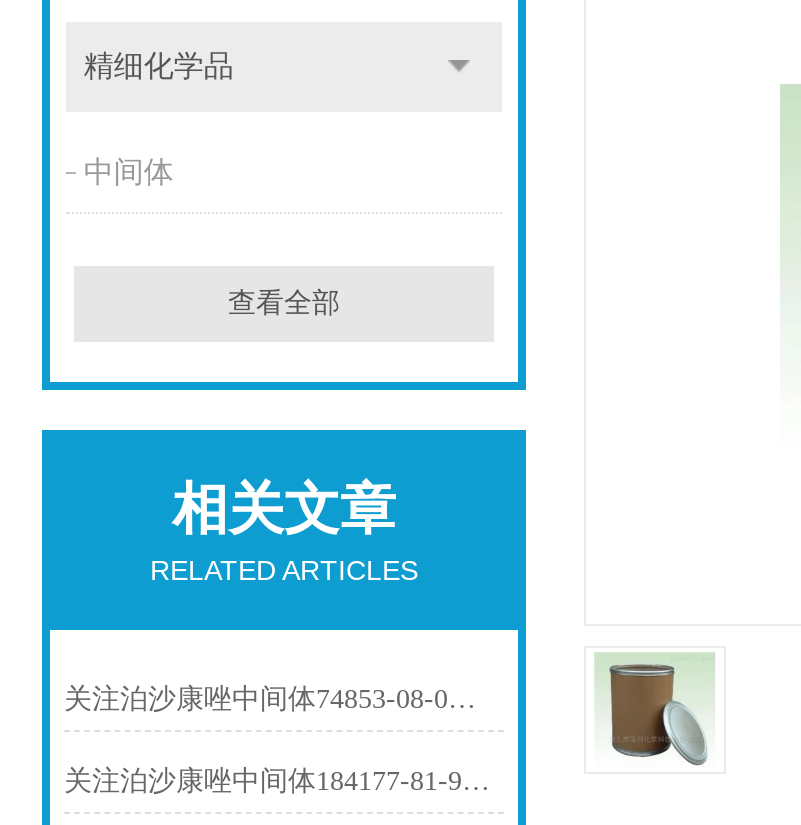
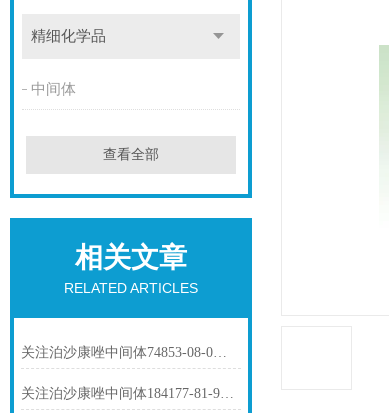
- [image]
